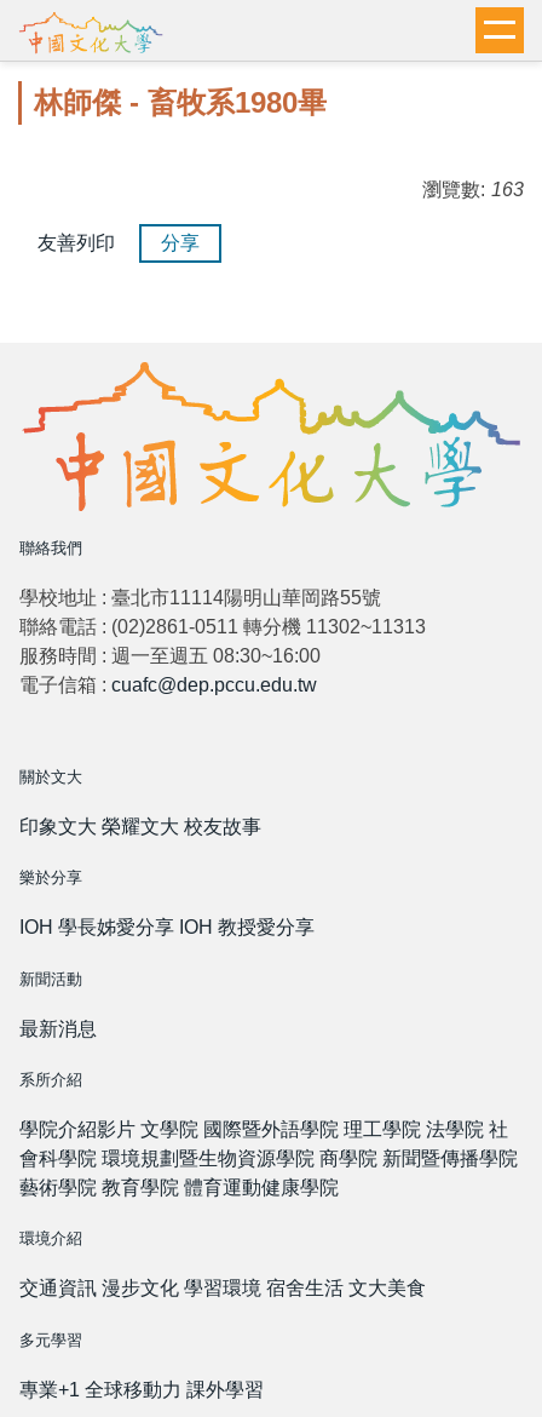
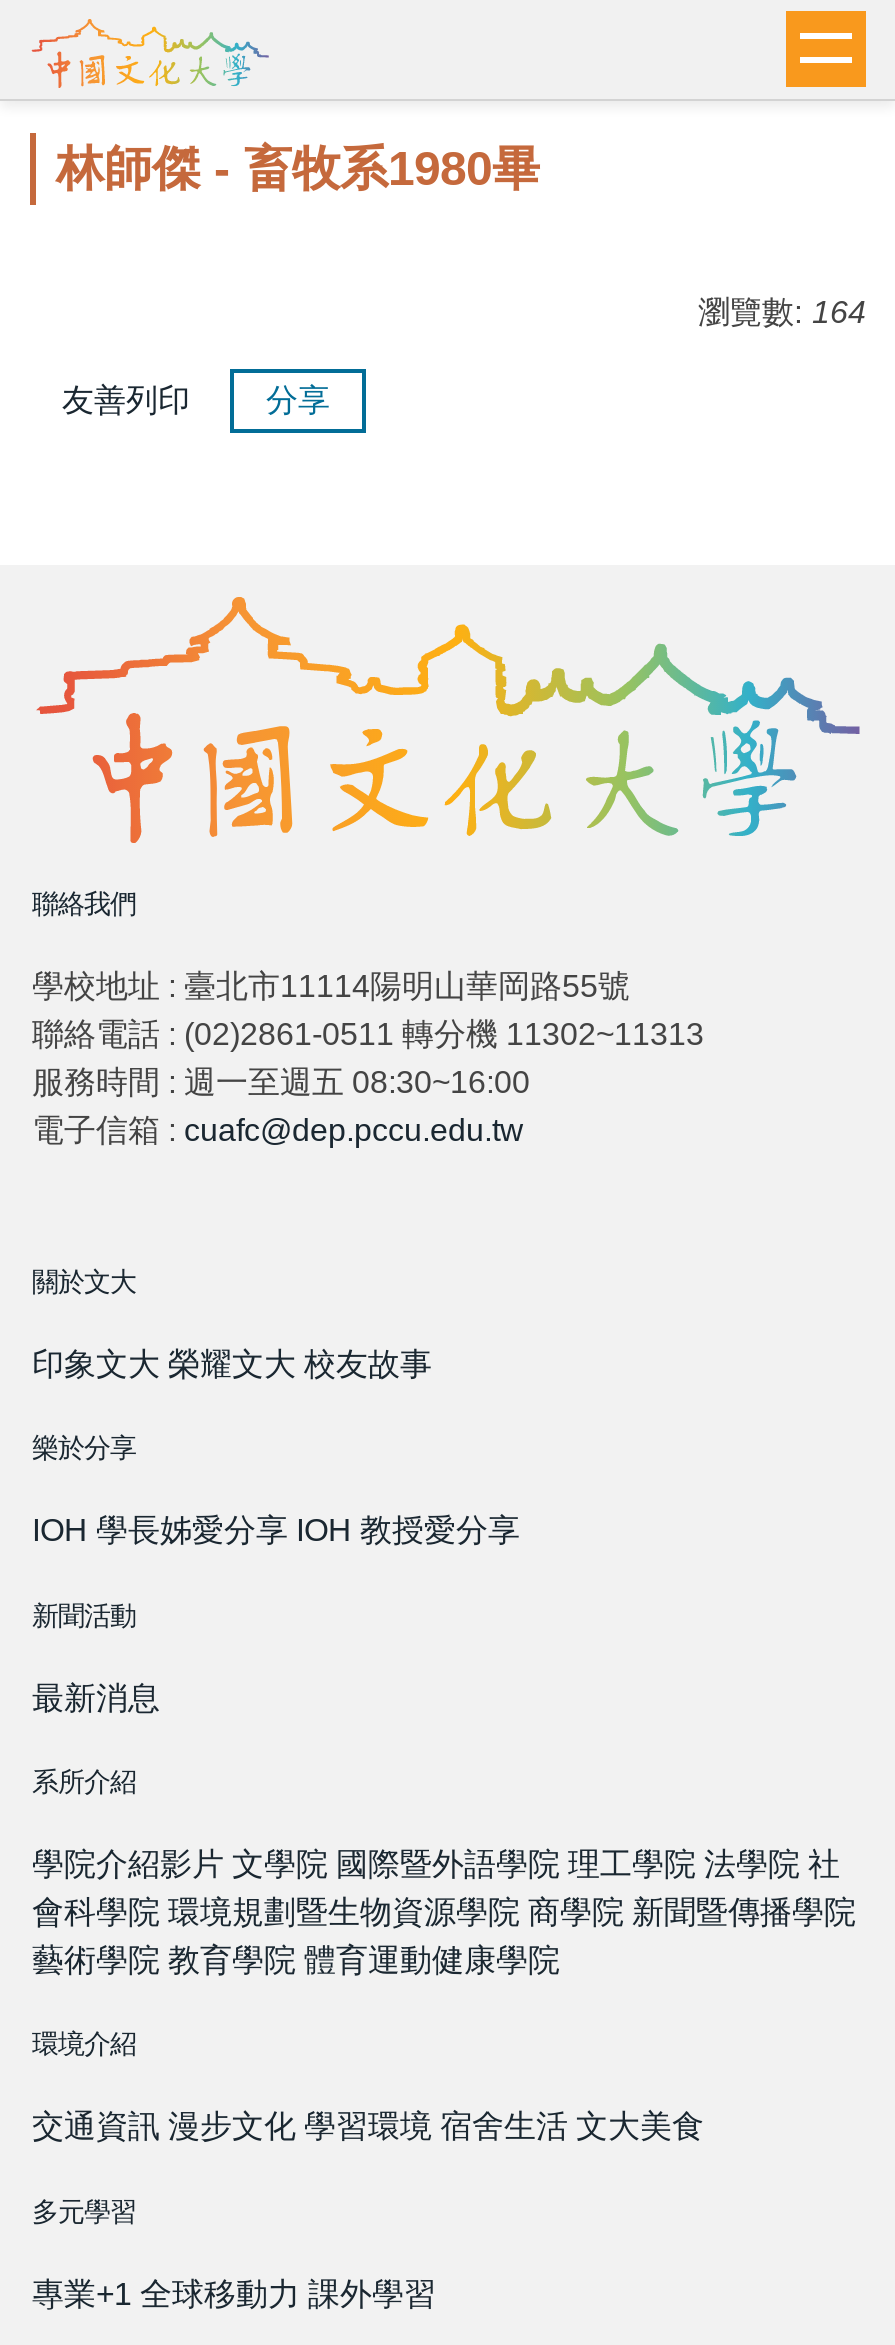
- 瀏覽數: 163
+ 瀏覽數: 164
